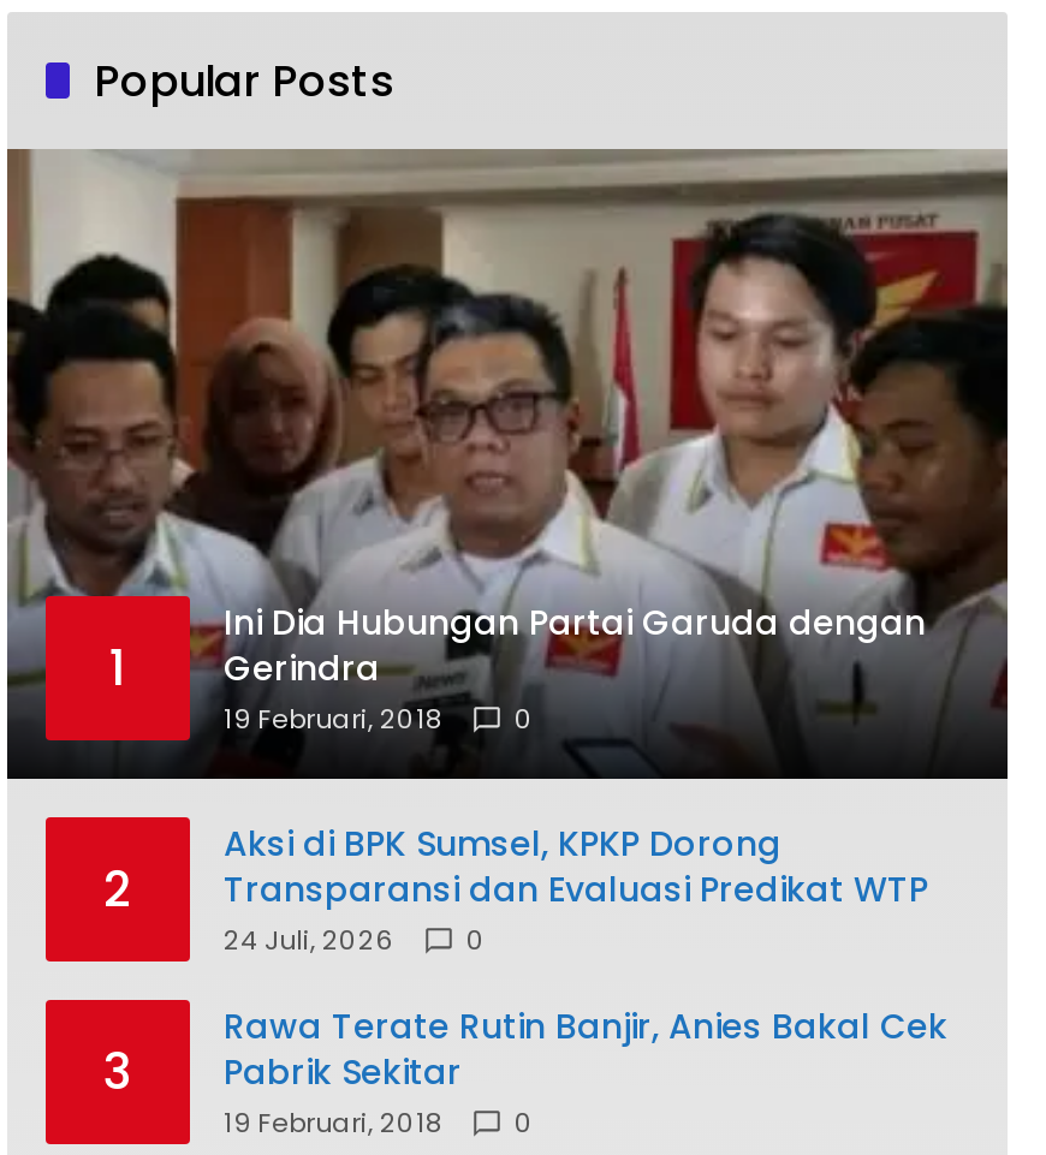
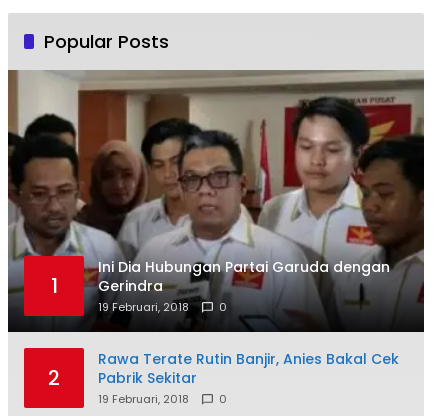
- Aksi di BPK Sumsel, KPKP Dorong
- Transparansi dan Evaluasi Predikat WTP
- 24 Juli, 2026
- 0
- 3
